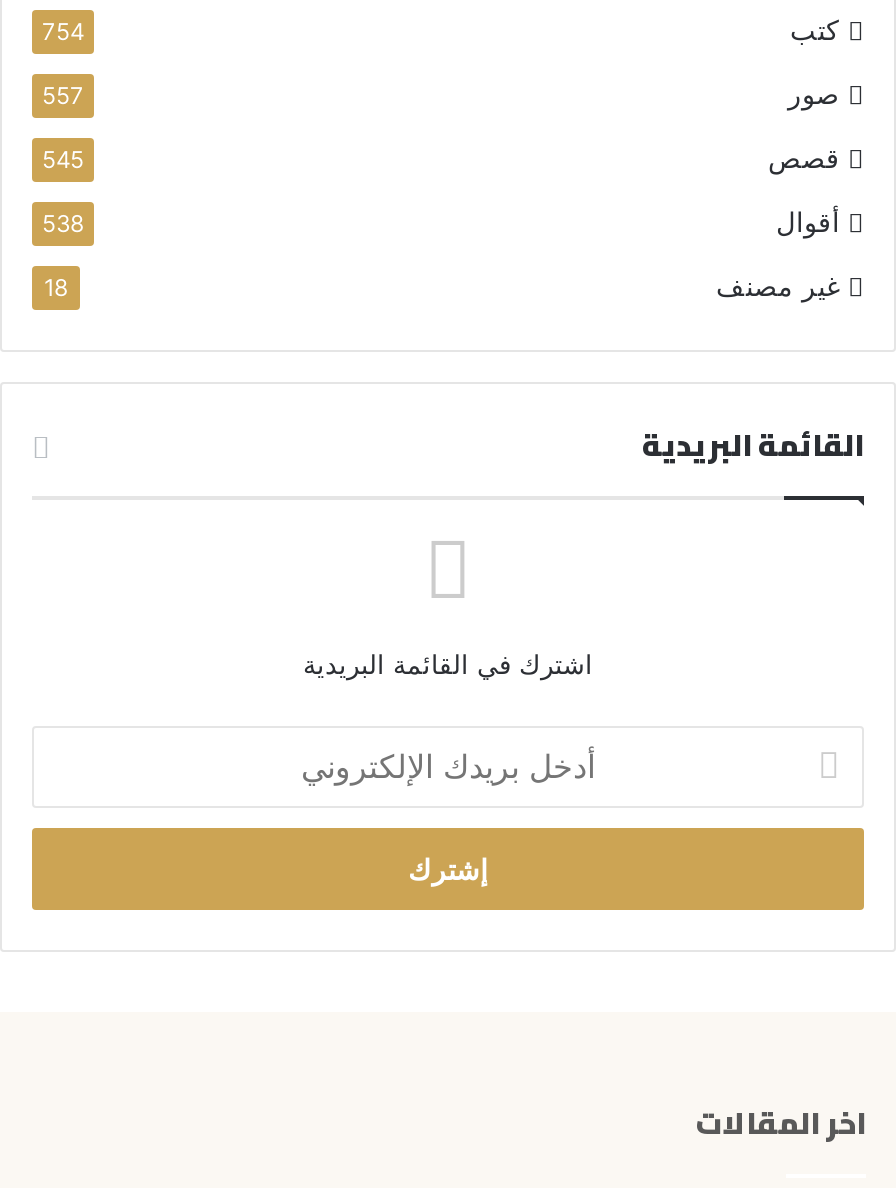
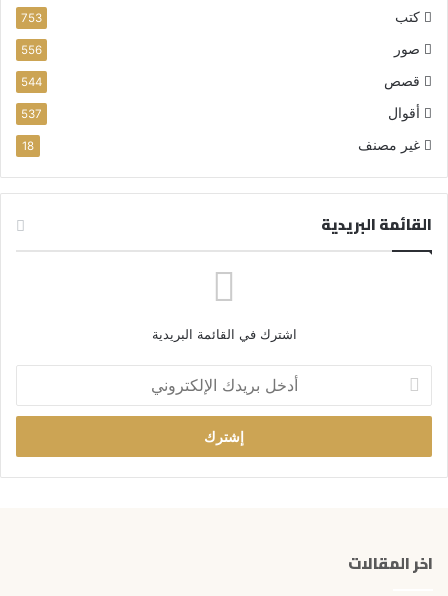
- 754
+ 753

- 557
+ 556

- 545
+ 544

- 538
+ 537
